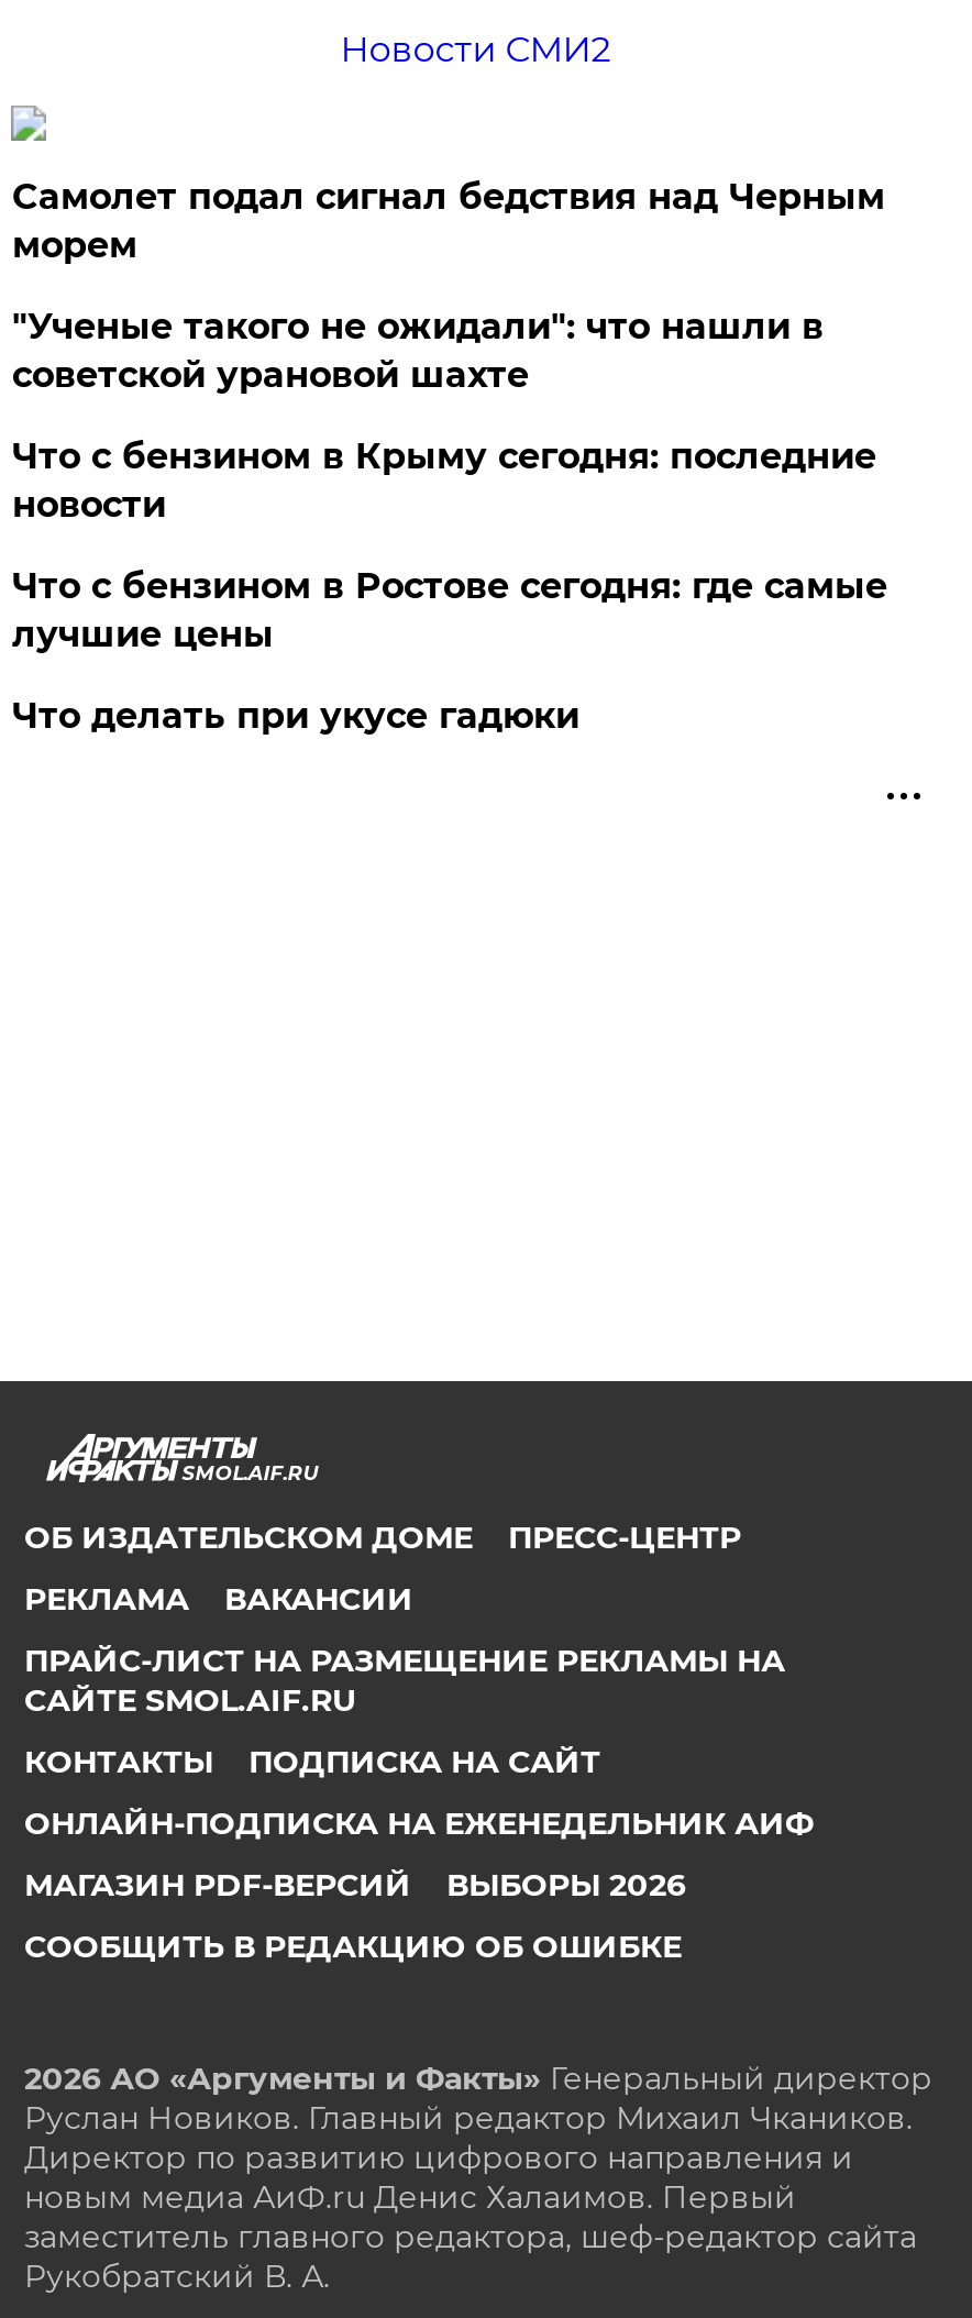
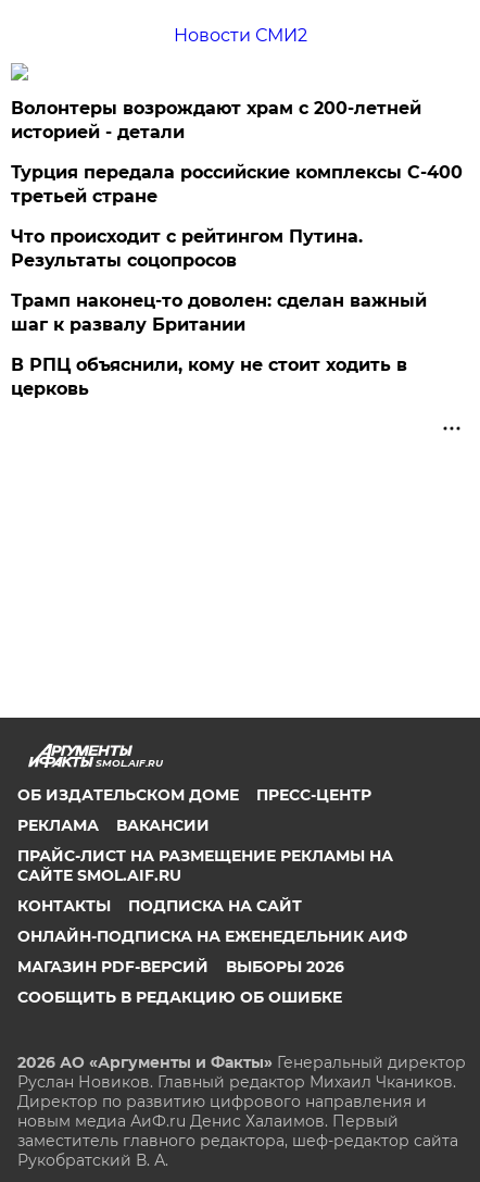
- Самолет подал сигнал бедствия над Черным
- морем
+ Волонтеры возрождают храм с 200-летней
+ историей - детали

- "Ученые такого не ожидали": что нашли в
- советской урановой шахте
+ Турция передала российские комплексы С-400
+ третьей стране

- Что с бензином в Крыму сегодня: последние
- новости
+ Что происходит с рейтингом Путина.
+ Результаты соцопросов

- Что с бензином в Ростове сегодня: где самые
- лучшие цены
+ Трамп наконец-то доволен: сделан важный
+ шаг к развалу Британии

- Что делать при укусе гадюки
+ В РПЦ объяснили, кому не стоит ходить в
+ церковь
